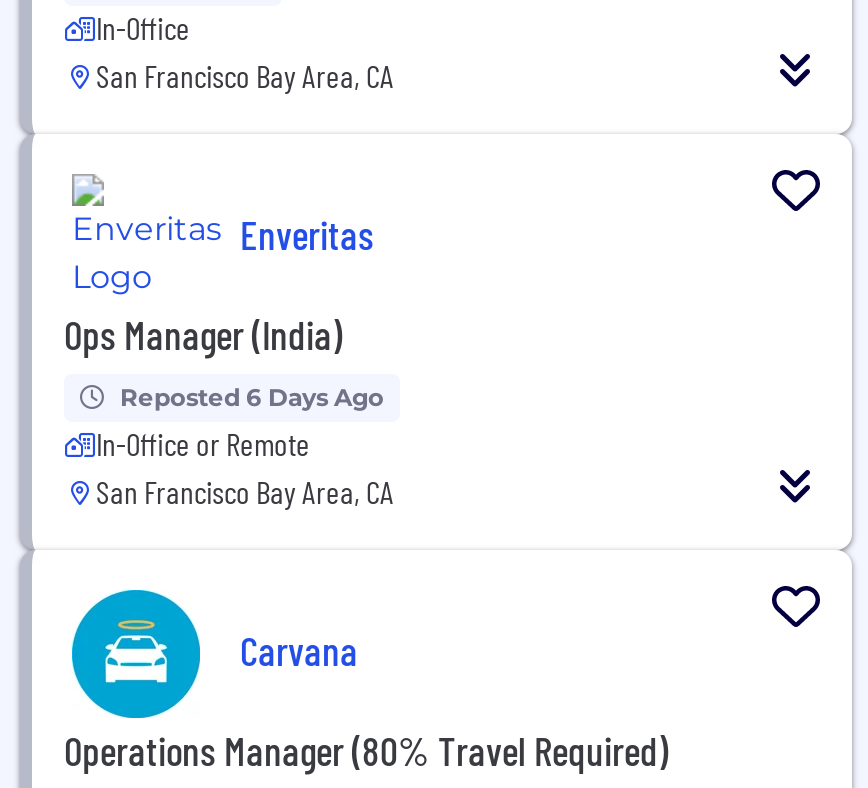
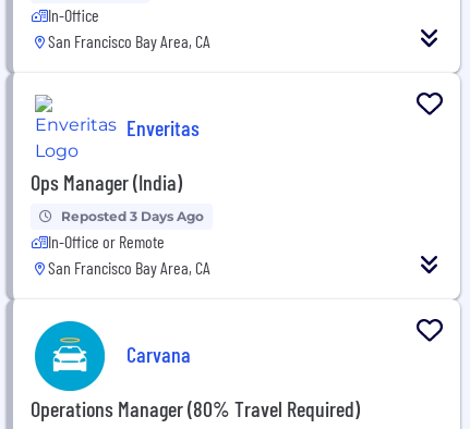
- Reposted 6 Days Ago
+ Reposted 3 Days Ago
